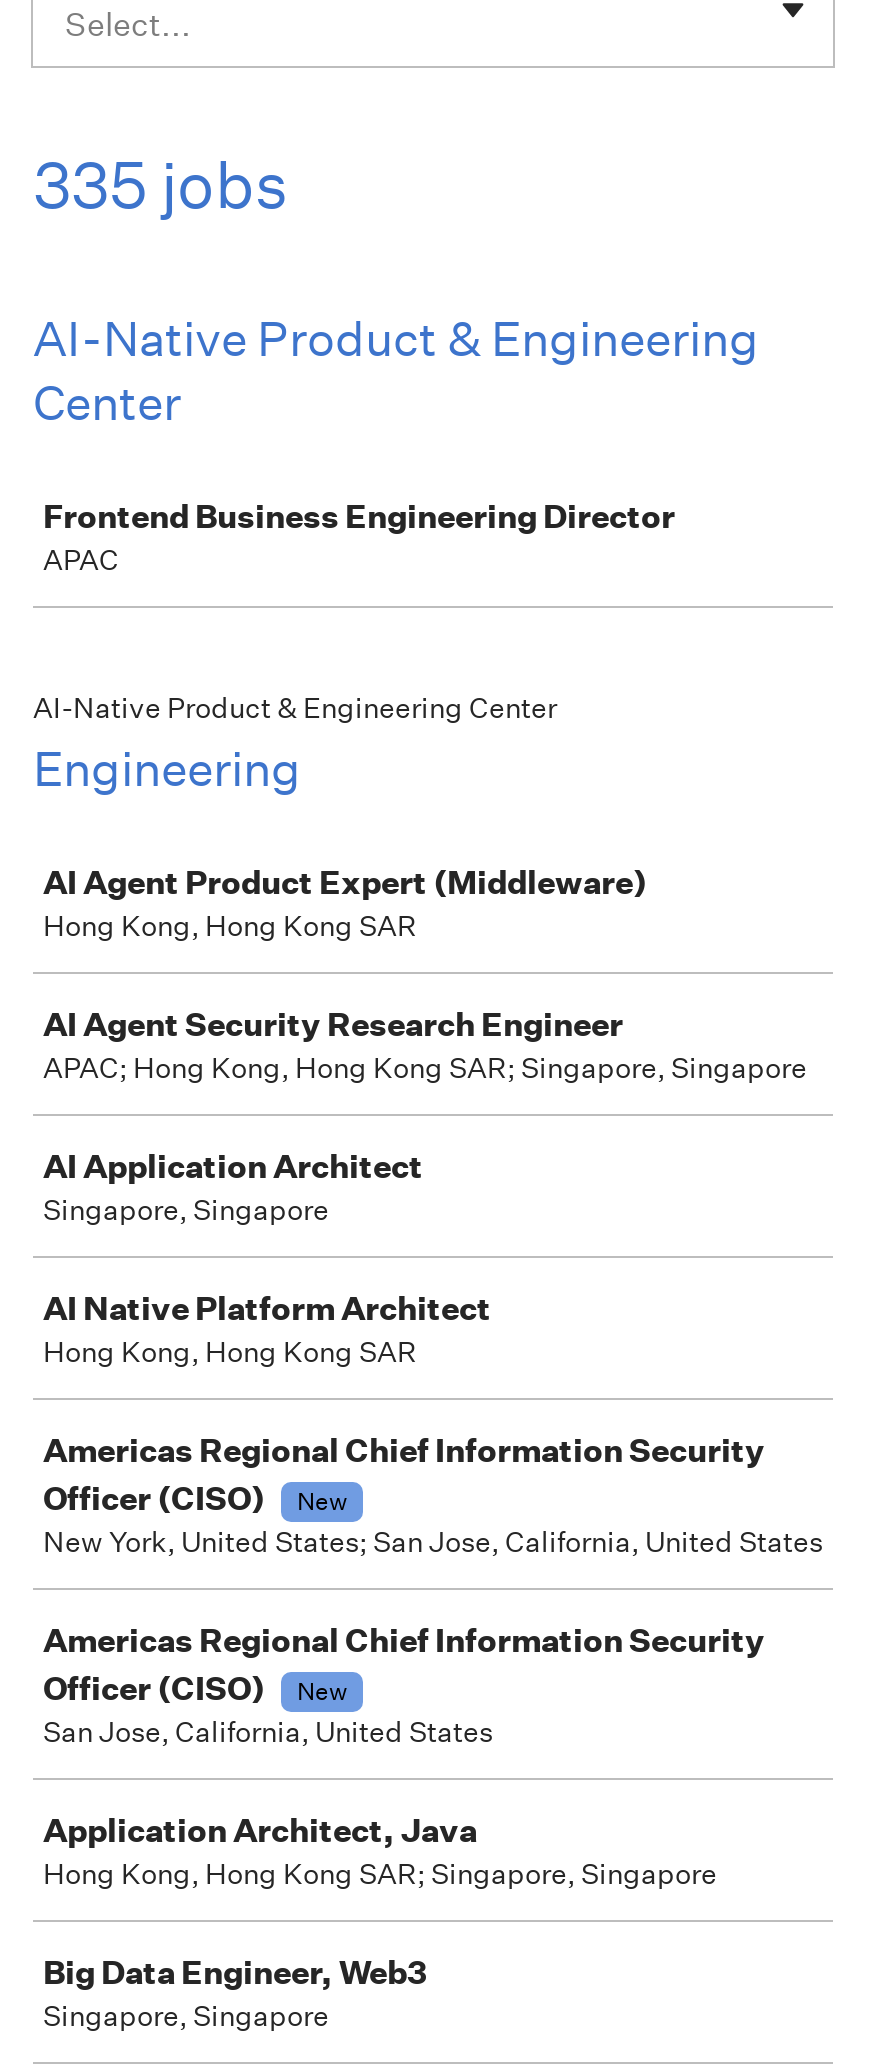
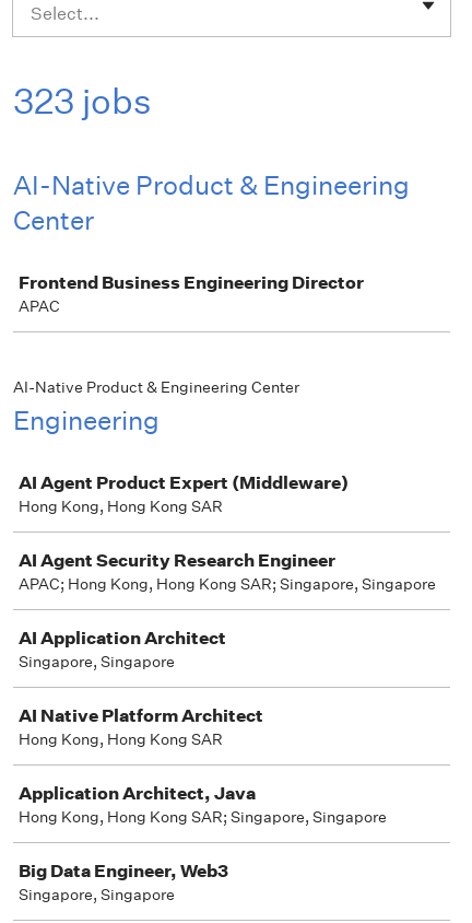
- 335 jobs
+ 323 jobs

- Americas Regional Chief Information Security
- Officer (CISO)
- New
- New York, United States; San Jose, California, United States
- Americas Regional Chief Information Security
- Officer (CISO)
- New
- San Jose, California, United States
